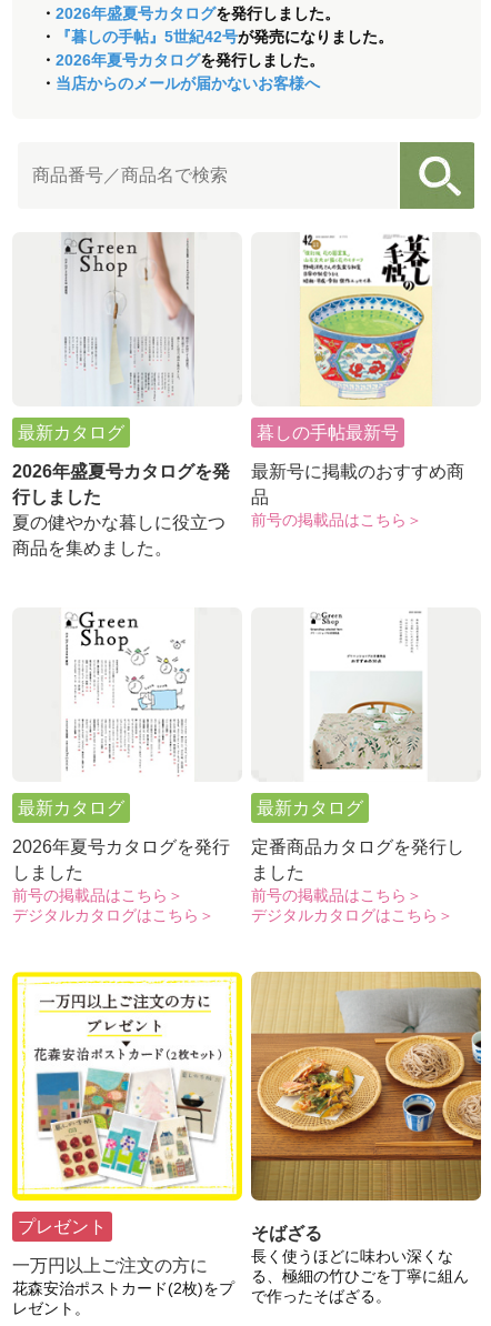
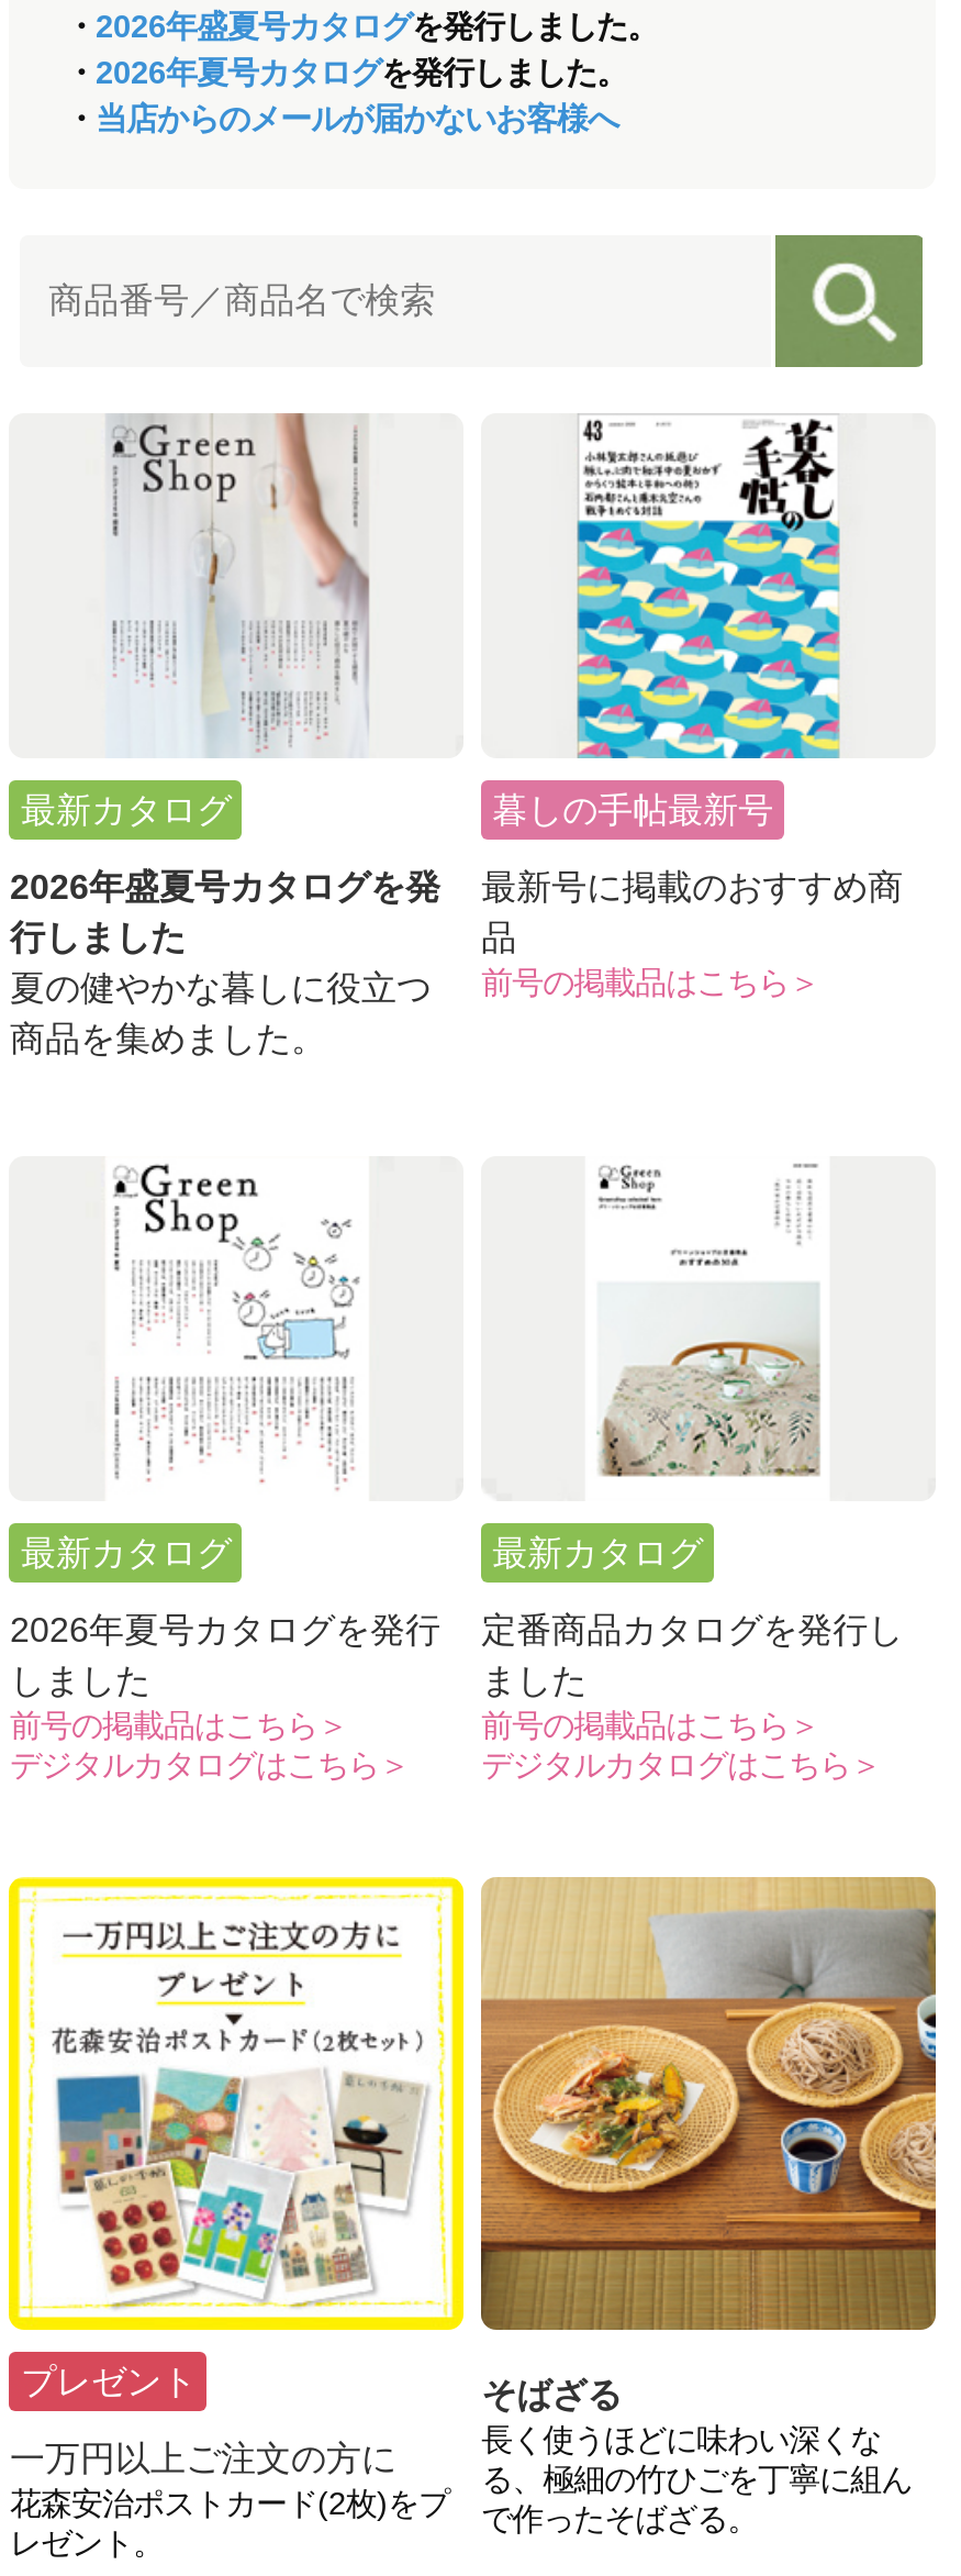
- ・『暮しの手帖』5世紀42号が発売になりました。

- [image]
+ [image]
